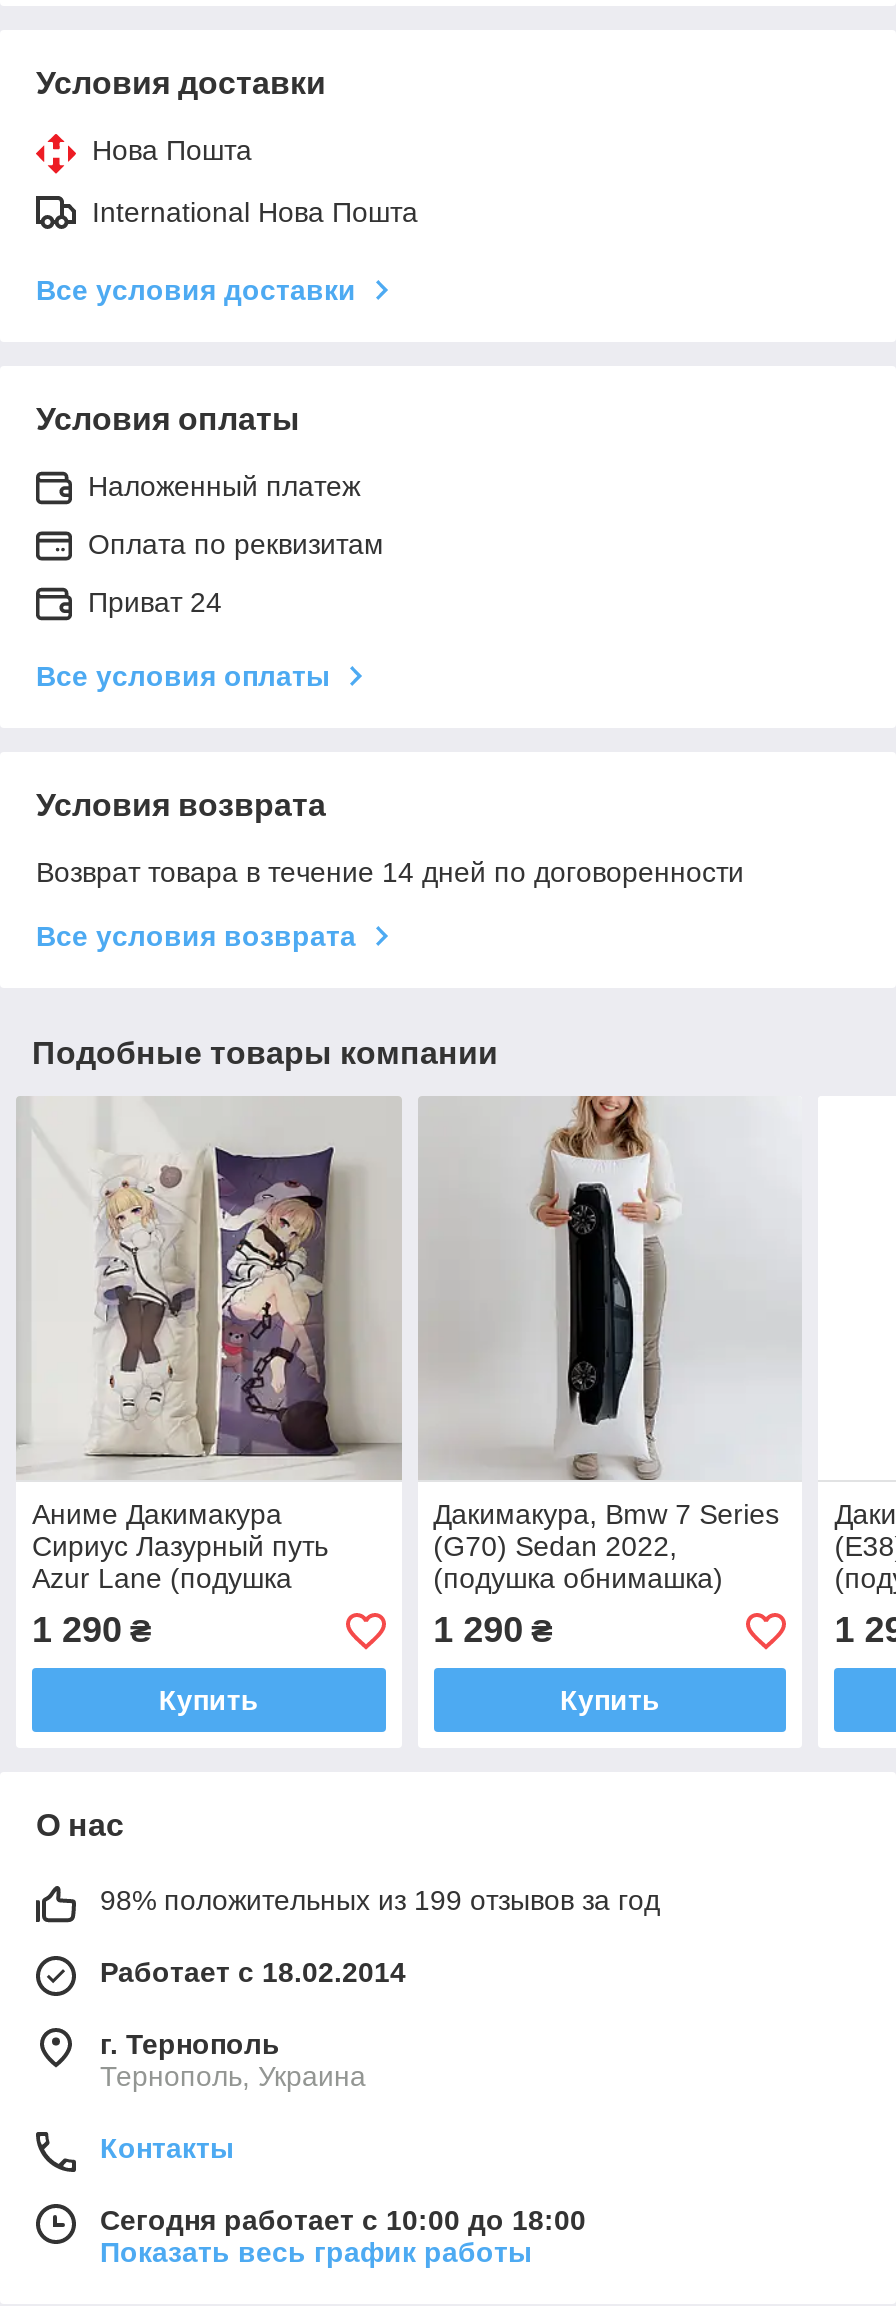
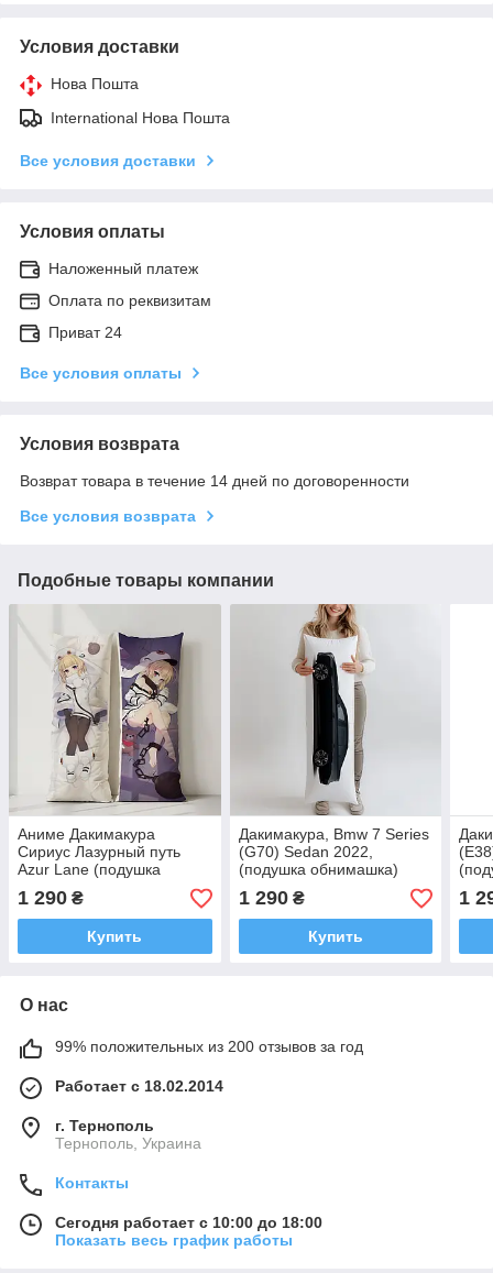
- 98% положительных из 199 отзывов за год
+ 99% положительных из 200 отзывов за год
